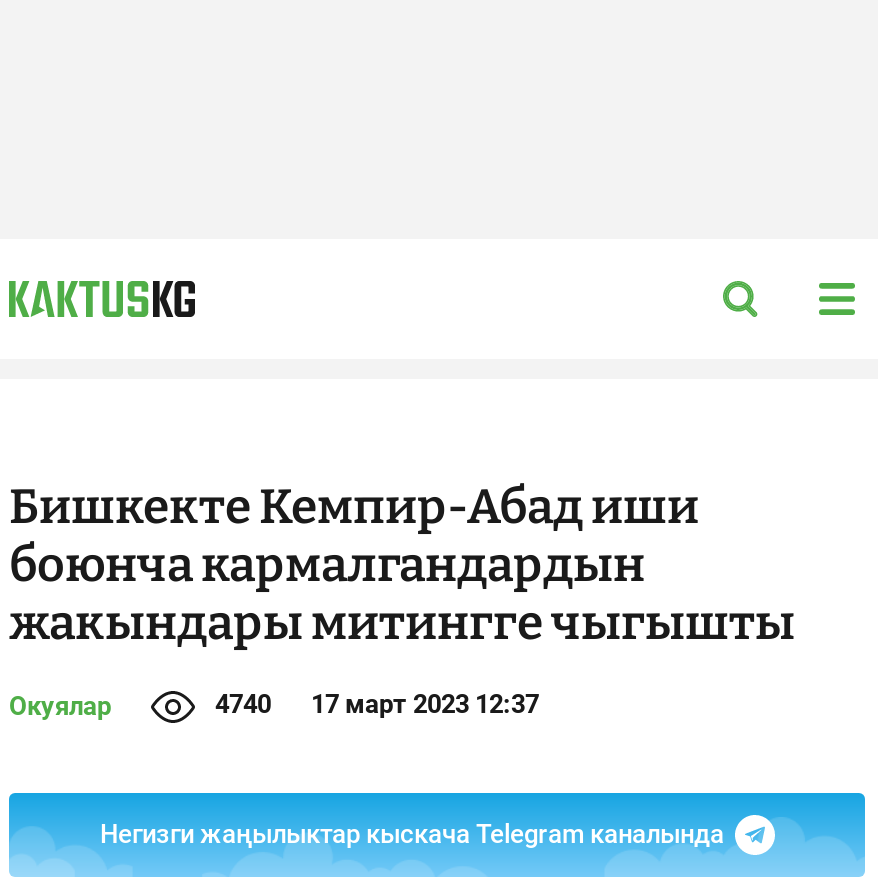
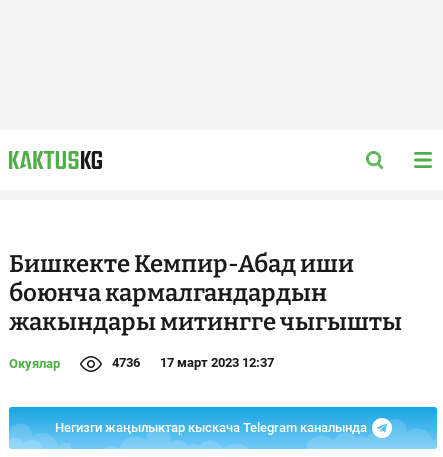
- 4740 17 март 2023 12:37
+ 4736 17 март 2023 12:37
